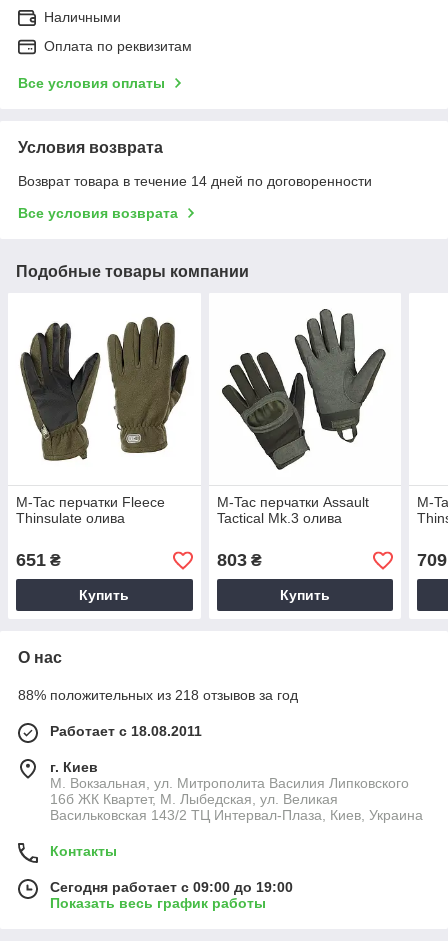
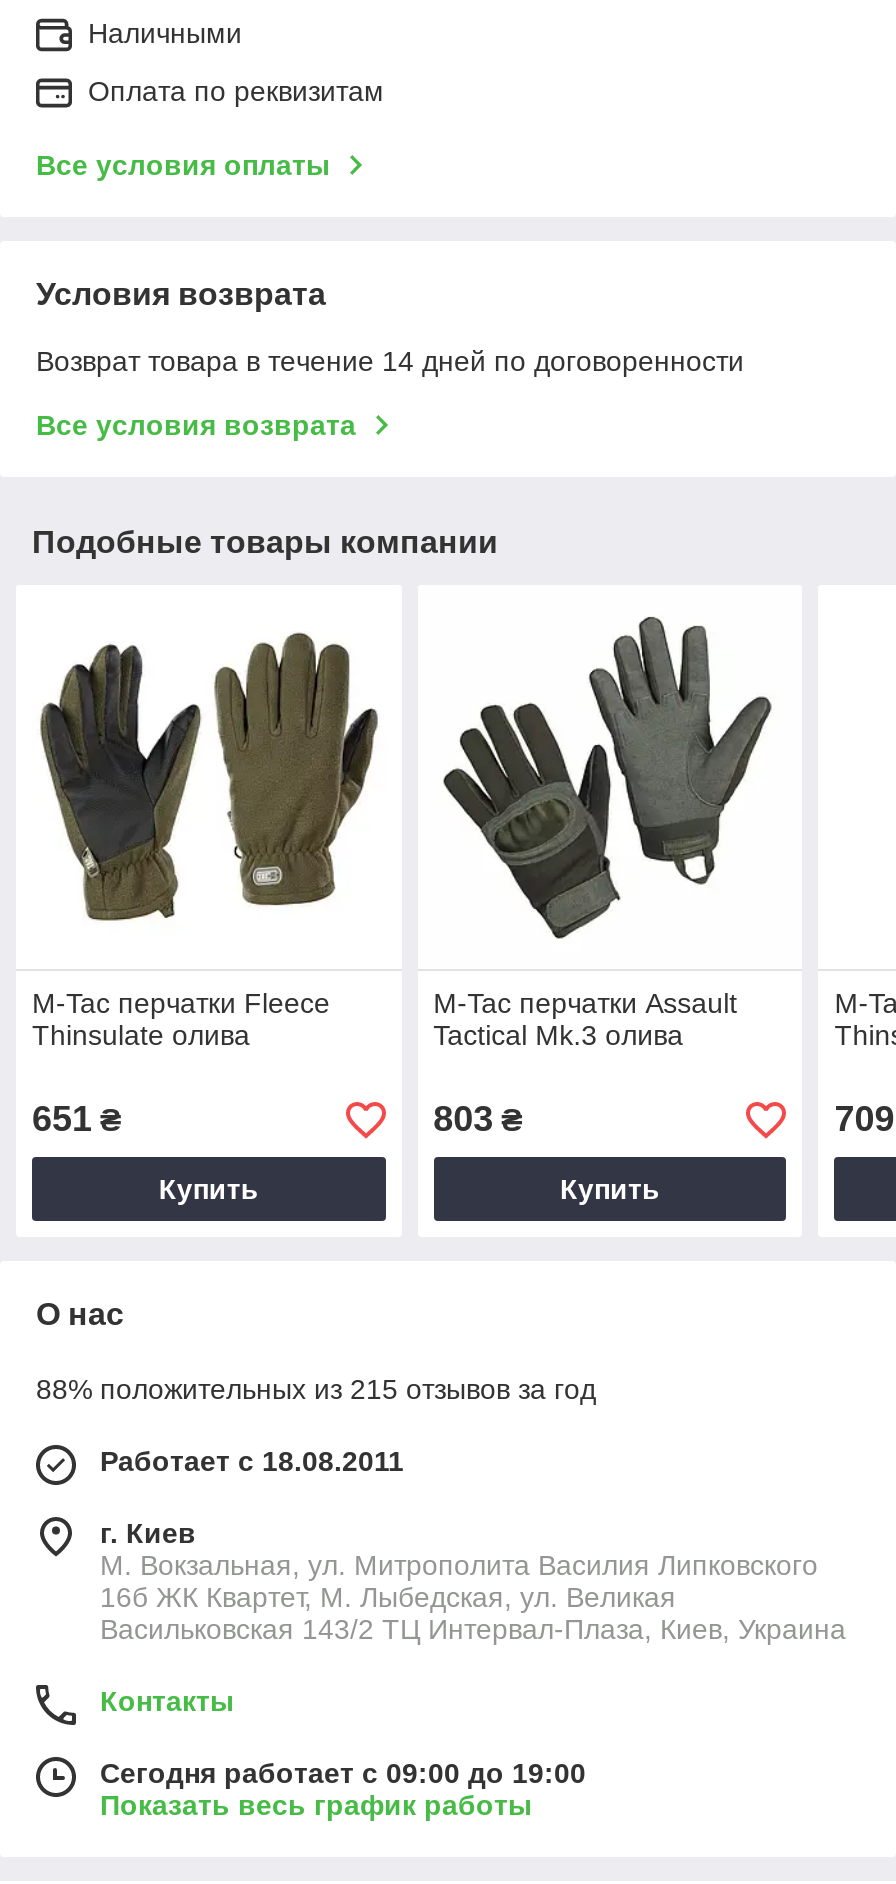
- 88% положительных из 218 отзывов за год
+ 88% положительных из 215 отзывов за год
